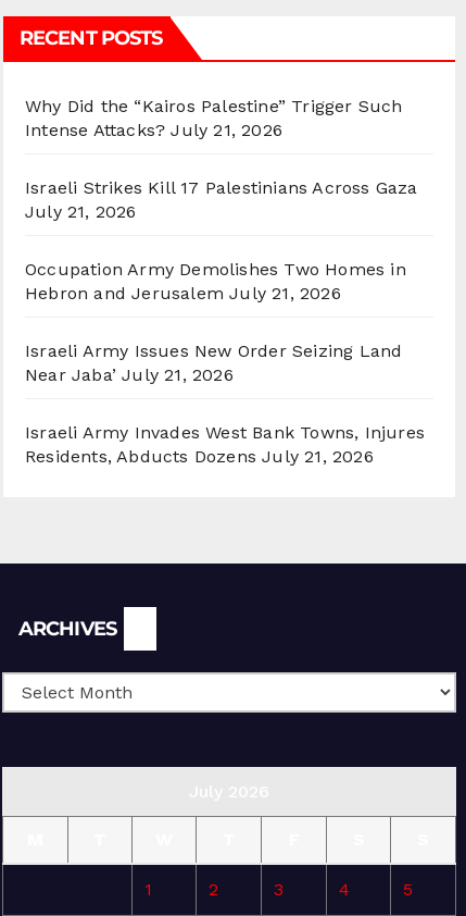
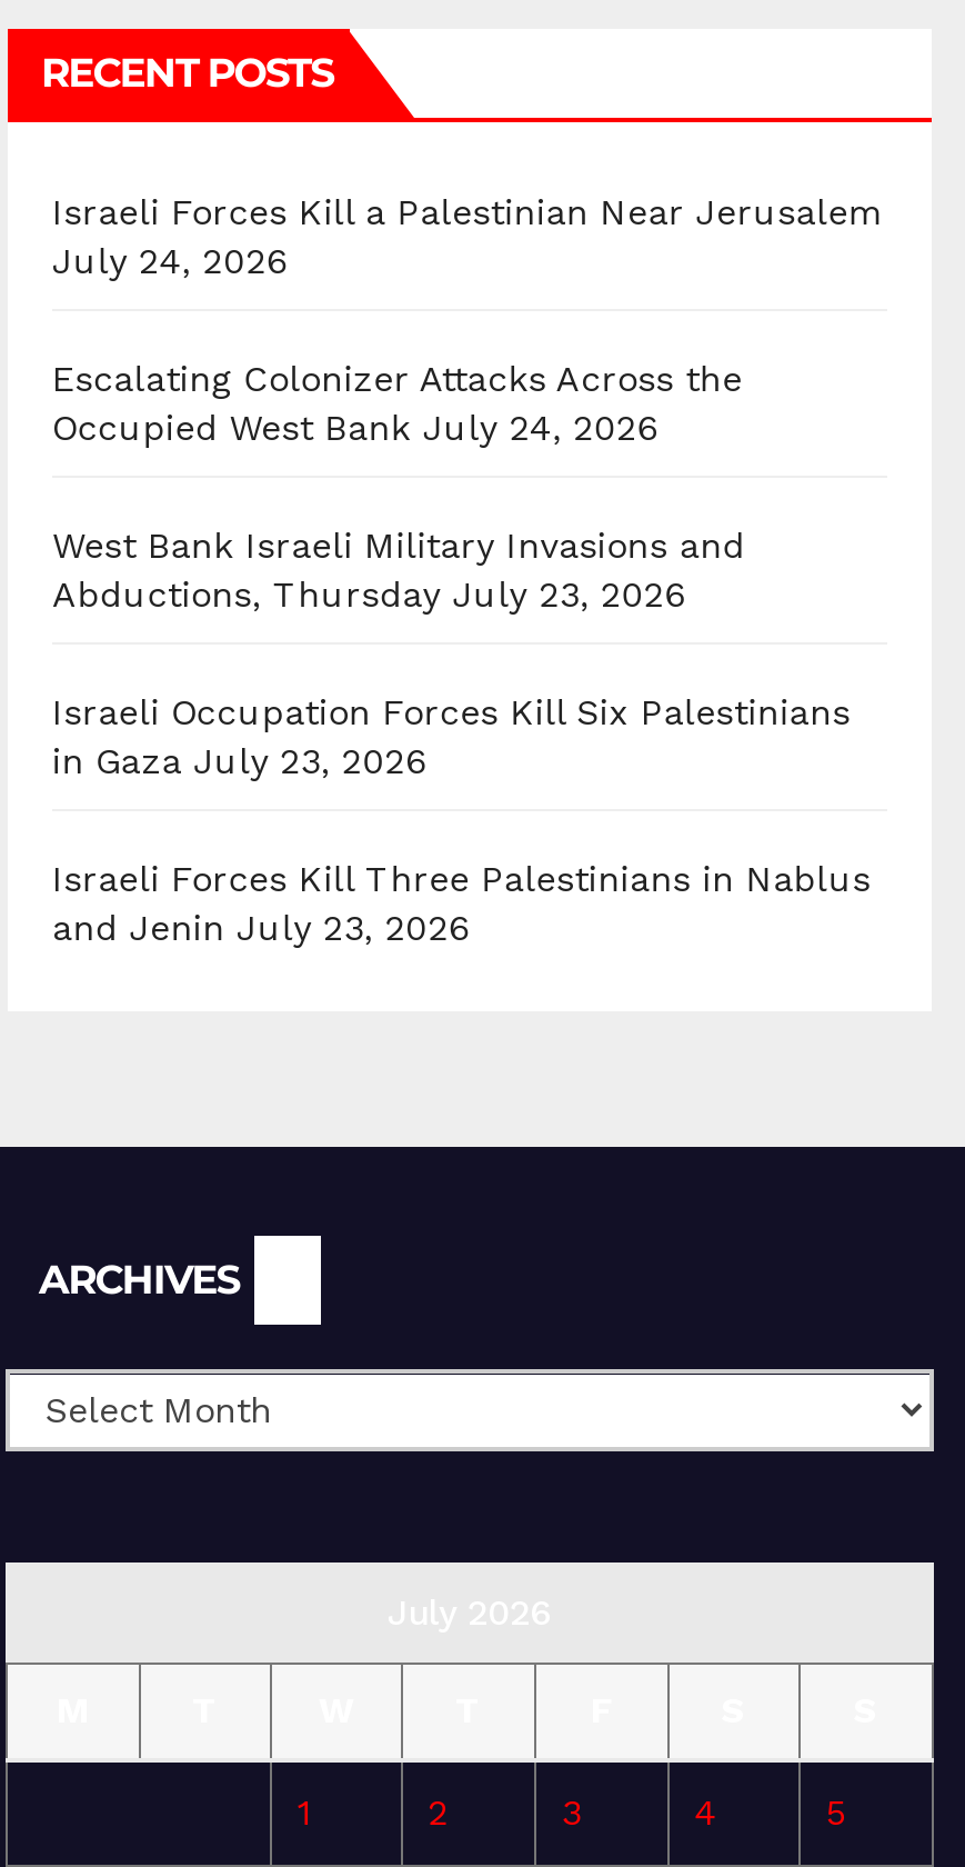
- Why Did the “Kairos Palestine” Trigger Such
- Intense Attacks? July 21, 2026
+ Israeli Forces Kill a Palestinian Near Jerusalem
+ July 24, 2026

- Israeli Strikes Kill 17 Palestinians Across Gaza
- July 21, 2026
+ Escalating Colonizer Attacks Across the
+ Occupied West Bank July 24, 2026

- Occupation Army Demolishes Two Homes in
- Hebron and Jerusalem July 21, 2026
+ West Bank Israeli Military Invasions and
+ Abductions, Thursday July 23, 2026

- Israeli Army Issues New Order Seizing Land
- Near Jaba’ July 21, 2026
+ Israeli Occupation Forces Kill Six Palestinians
+ in Gaza July 23, 2026

- Israeli Army Invades West Bank Towns, Injures
- Residents, Abducts Dozens July 21, 2026
+ Israeli Forces Kill Three Palestinians in Nablus
+ and Jenin July 23, 2026
